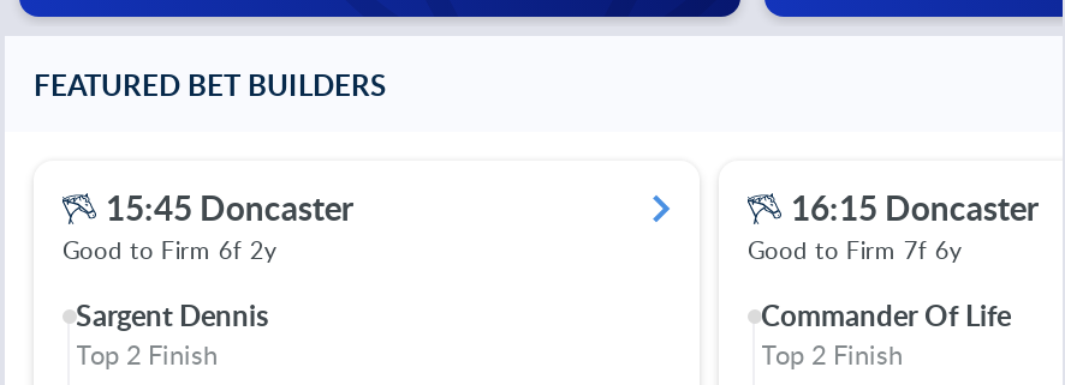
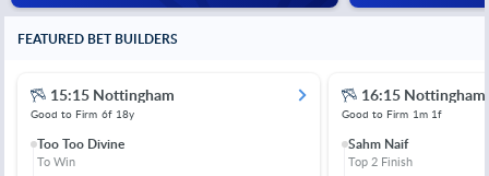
- 15:45 Doncaster
- Good to Firm 6f 2y
+ 15:15 Nottingham
+ Good to Firm 6f 18y

- 16:15 Doncaster
- Good to Firm 7f 6y
+ 16:15 Nottingham
+ Good to Firm 1m 1f

- Sargent Dennis
- Top 2 Finish
+ Too Too Divine
+ To Win

- Commander Of Life
+ Sahm Naif
